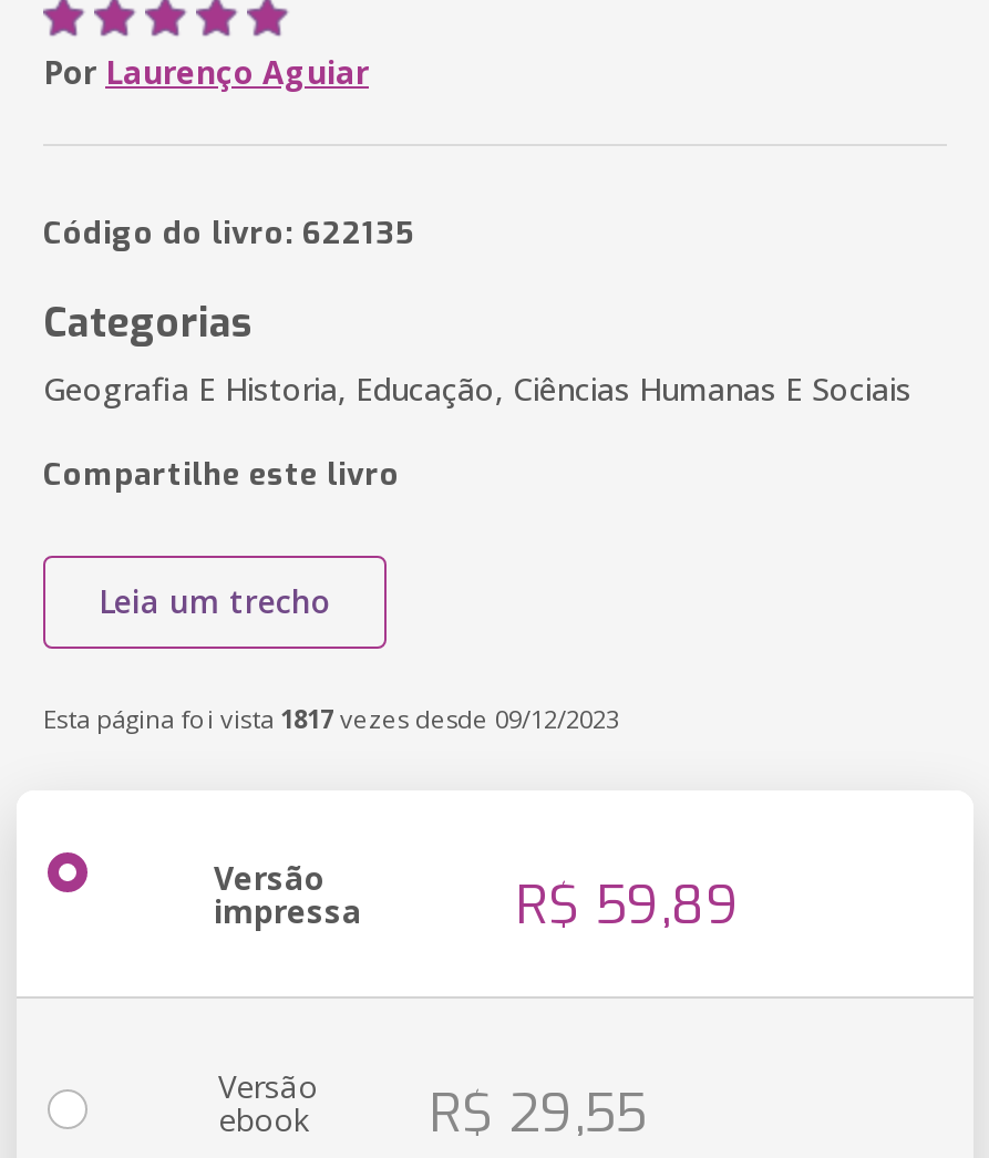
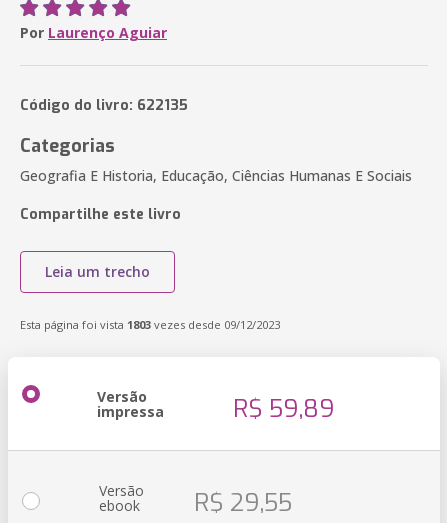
- Esta página foi vista 1817 vezes desde 09/12/2023
+ Esta página foi vista 1803 vezes desde 09/12/2023
